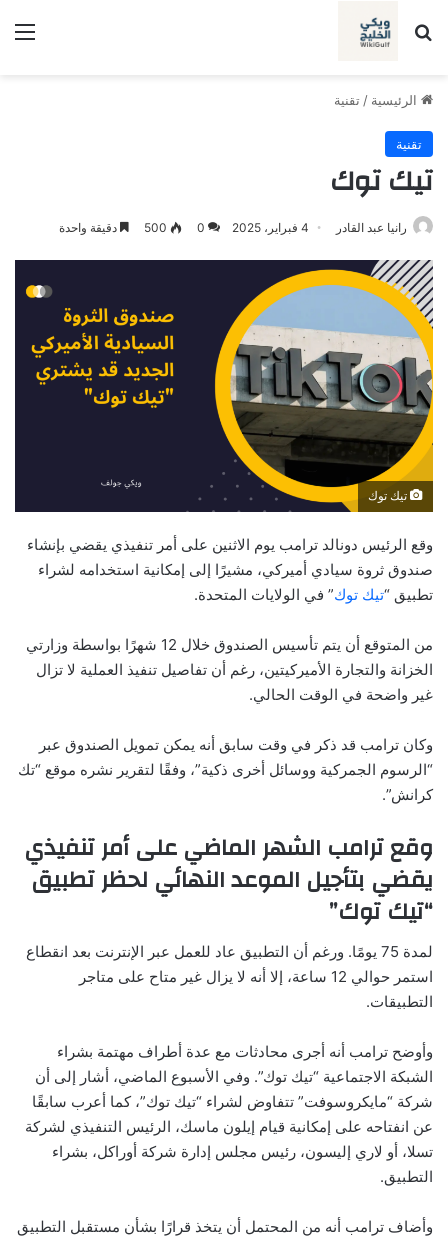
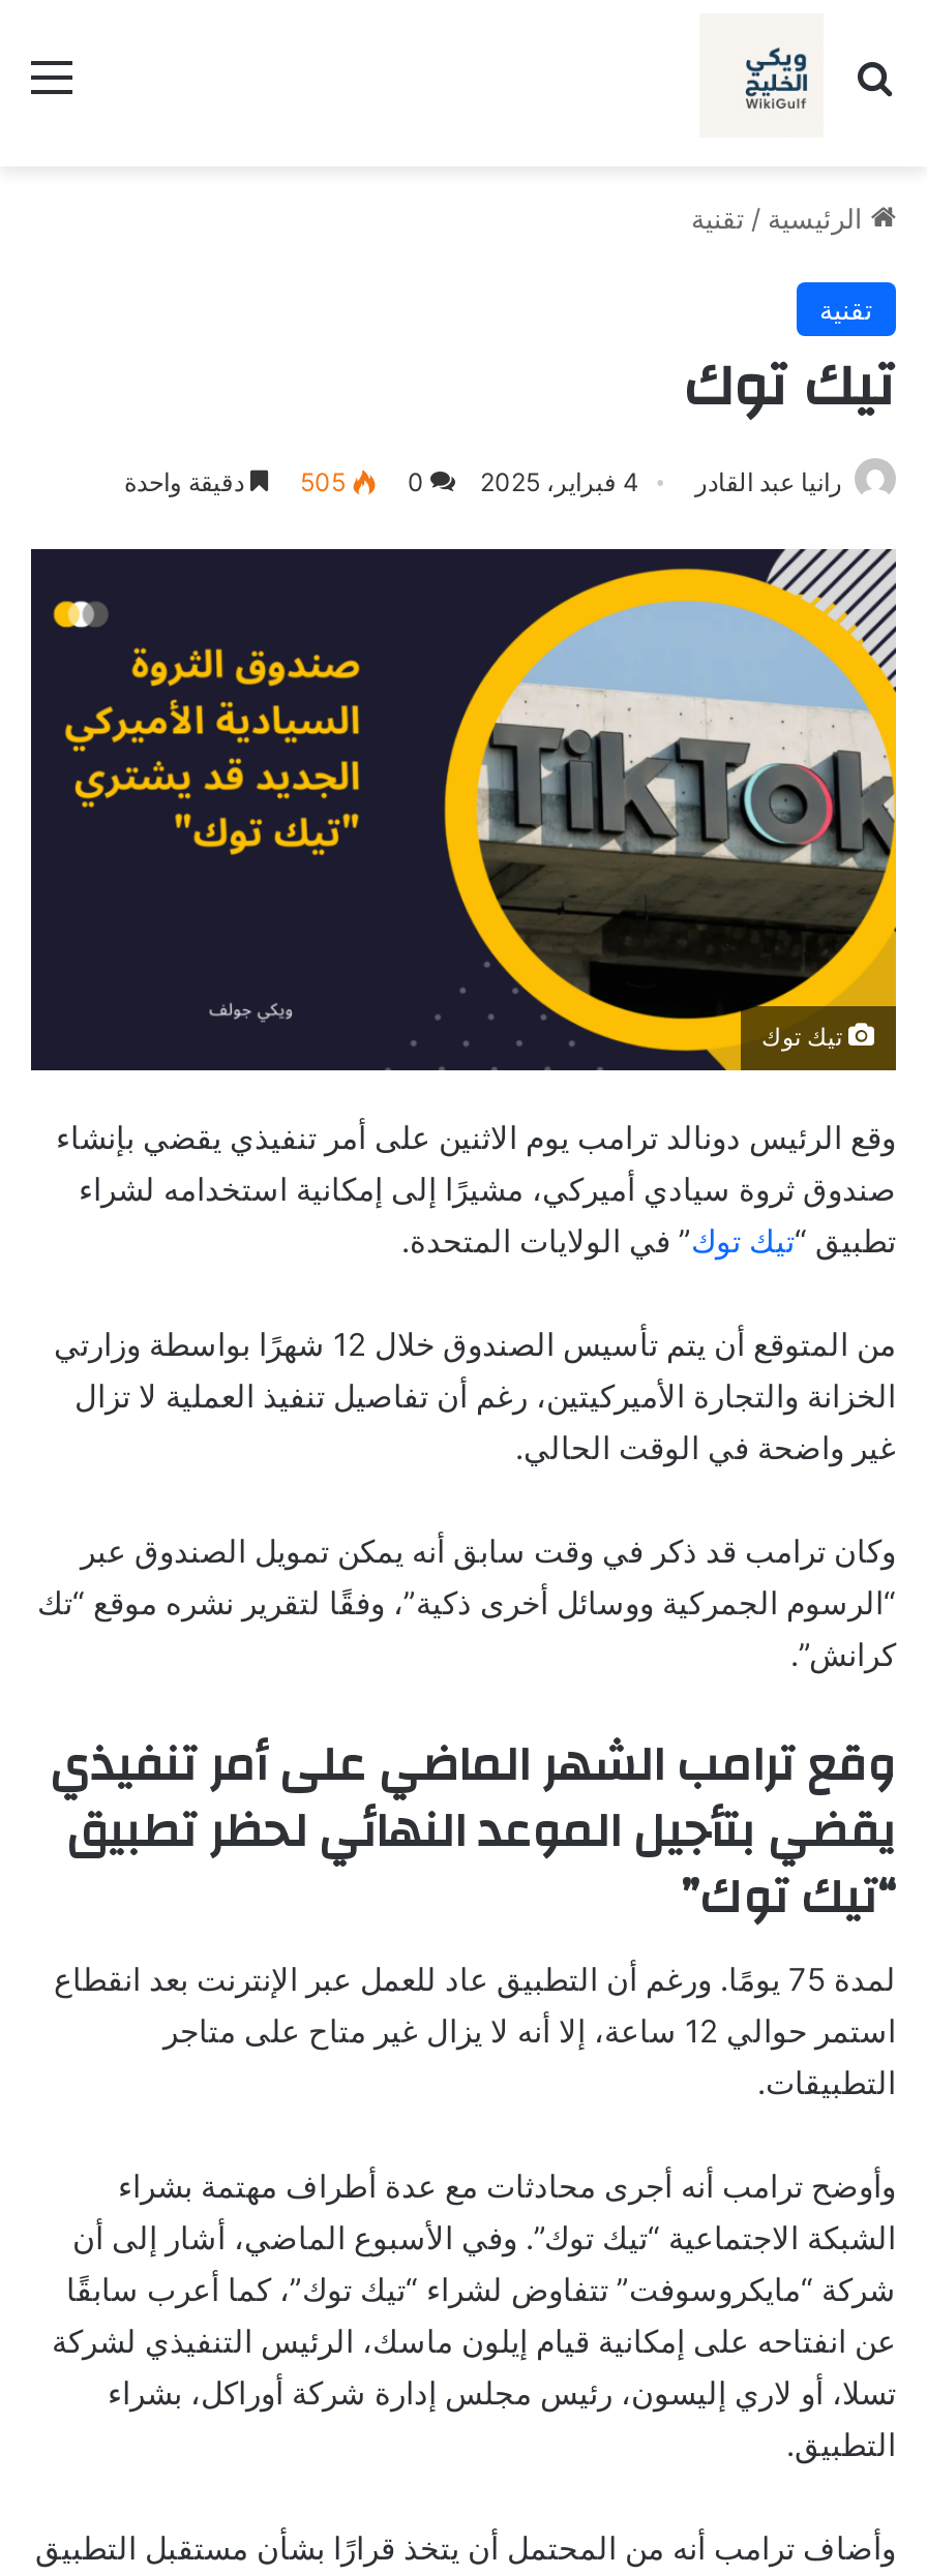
- 0 500 دقيقة واحدة
+ 0 505 دقيقة واحدة
